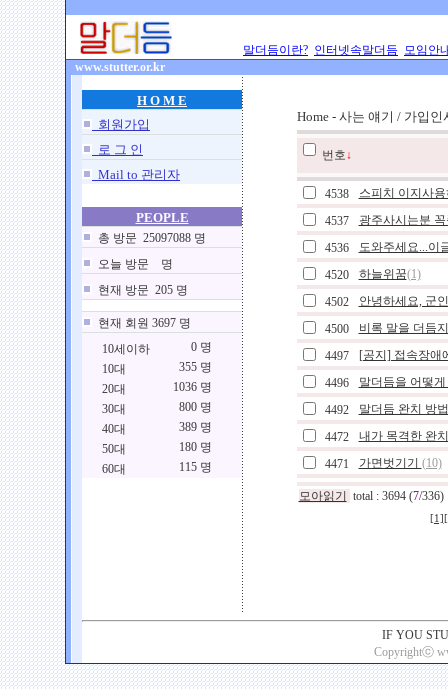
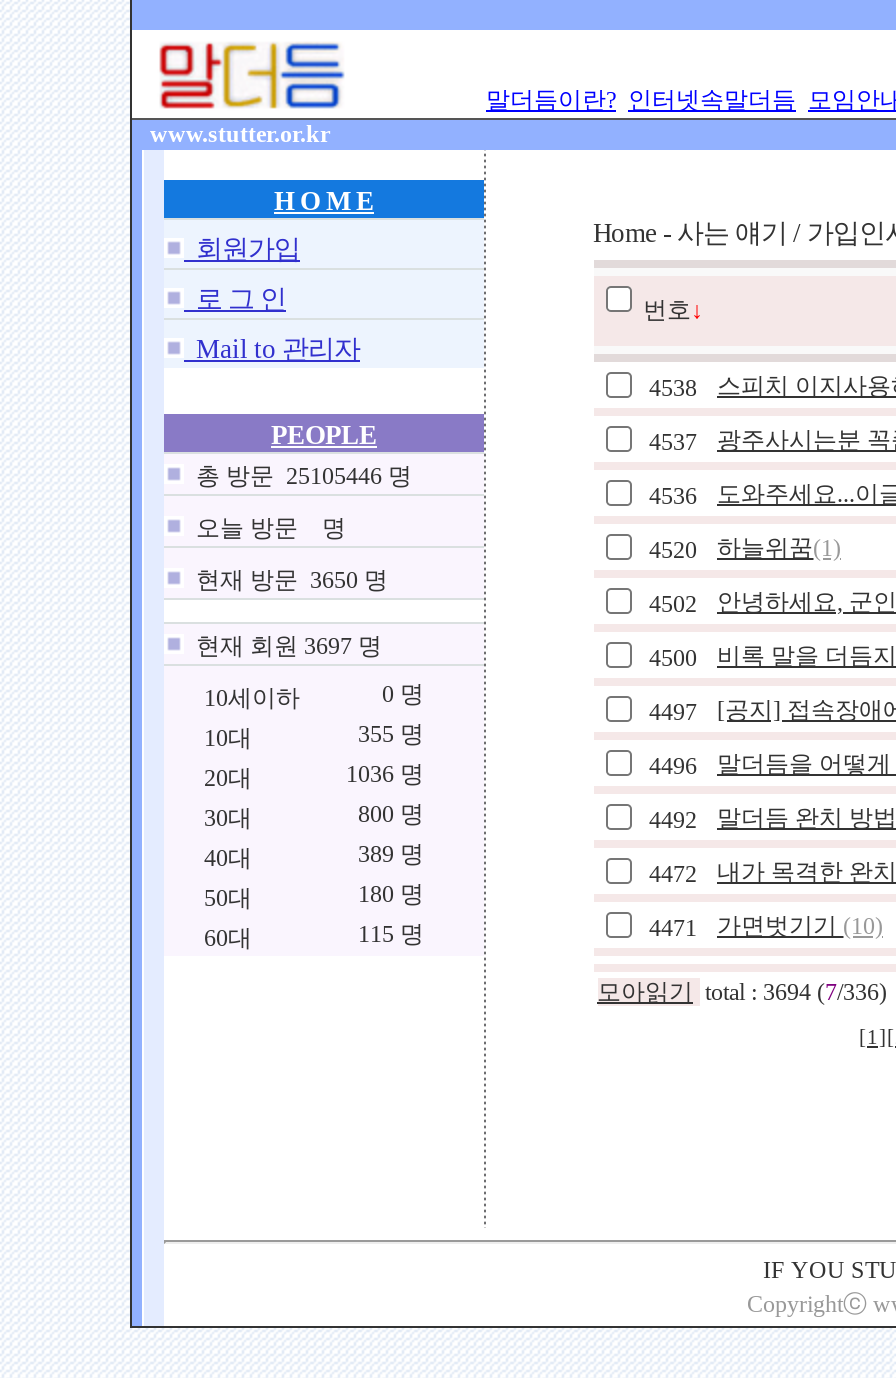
- 총 방문 25097088 명
+ 총 방문 25105446 명

- 현재 방문 205 명
+ 현재 방문 3650 명
